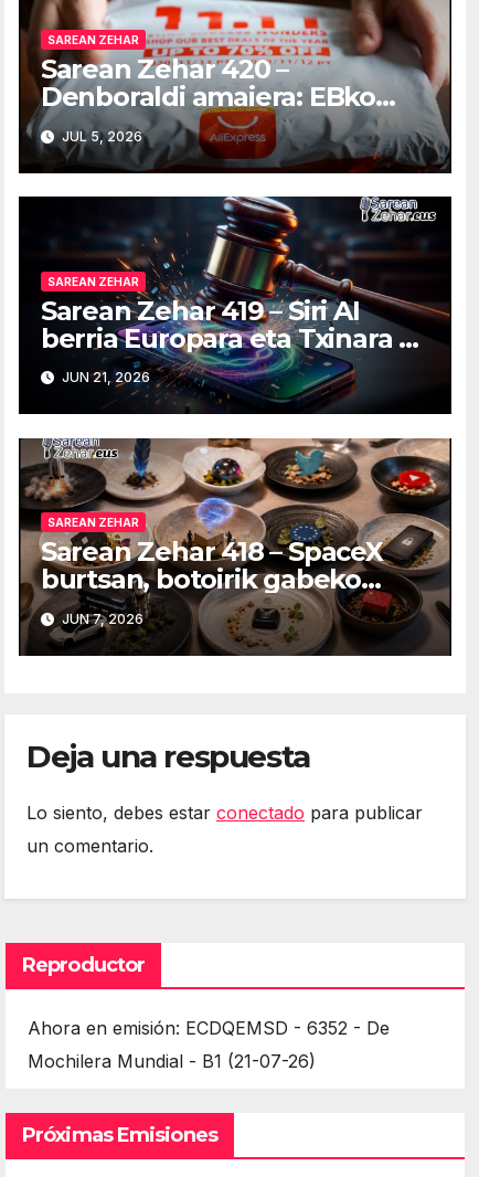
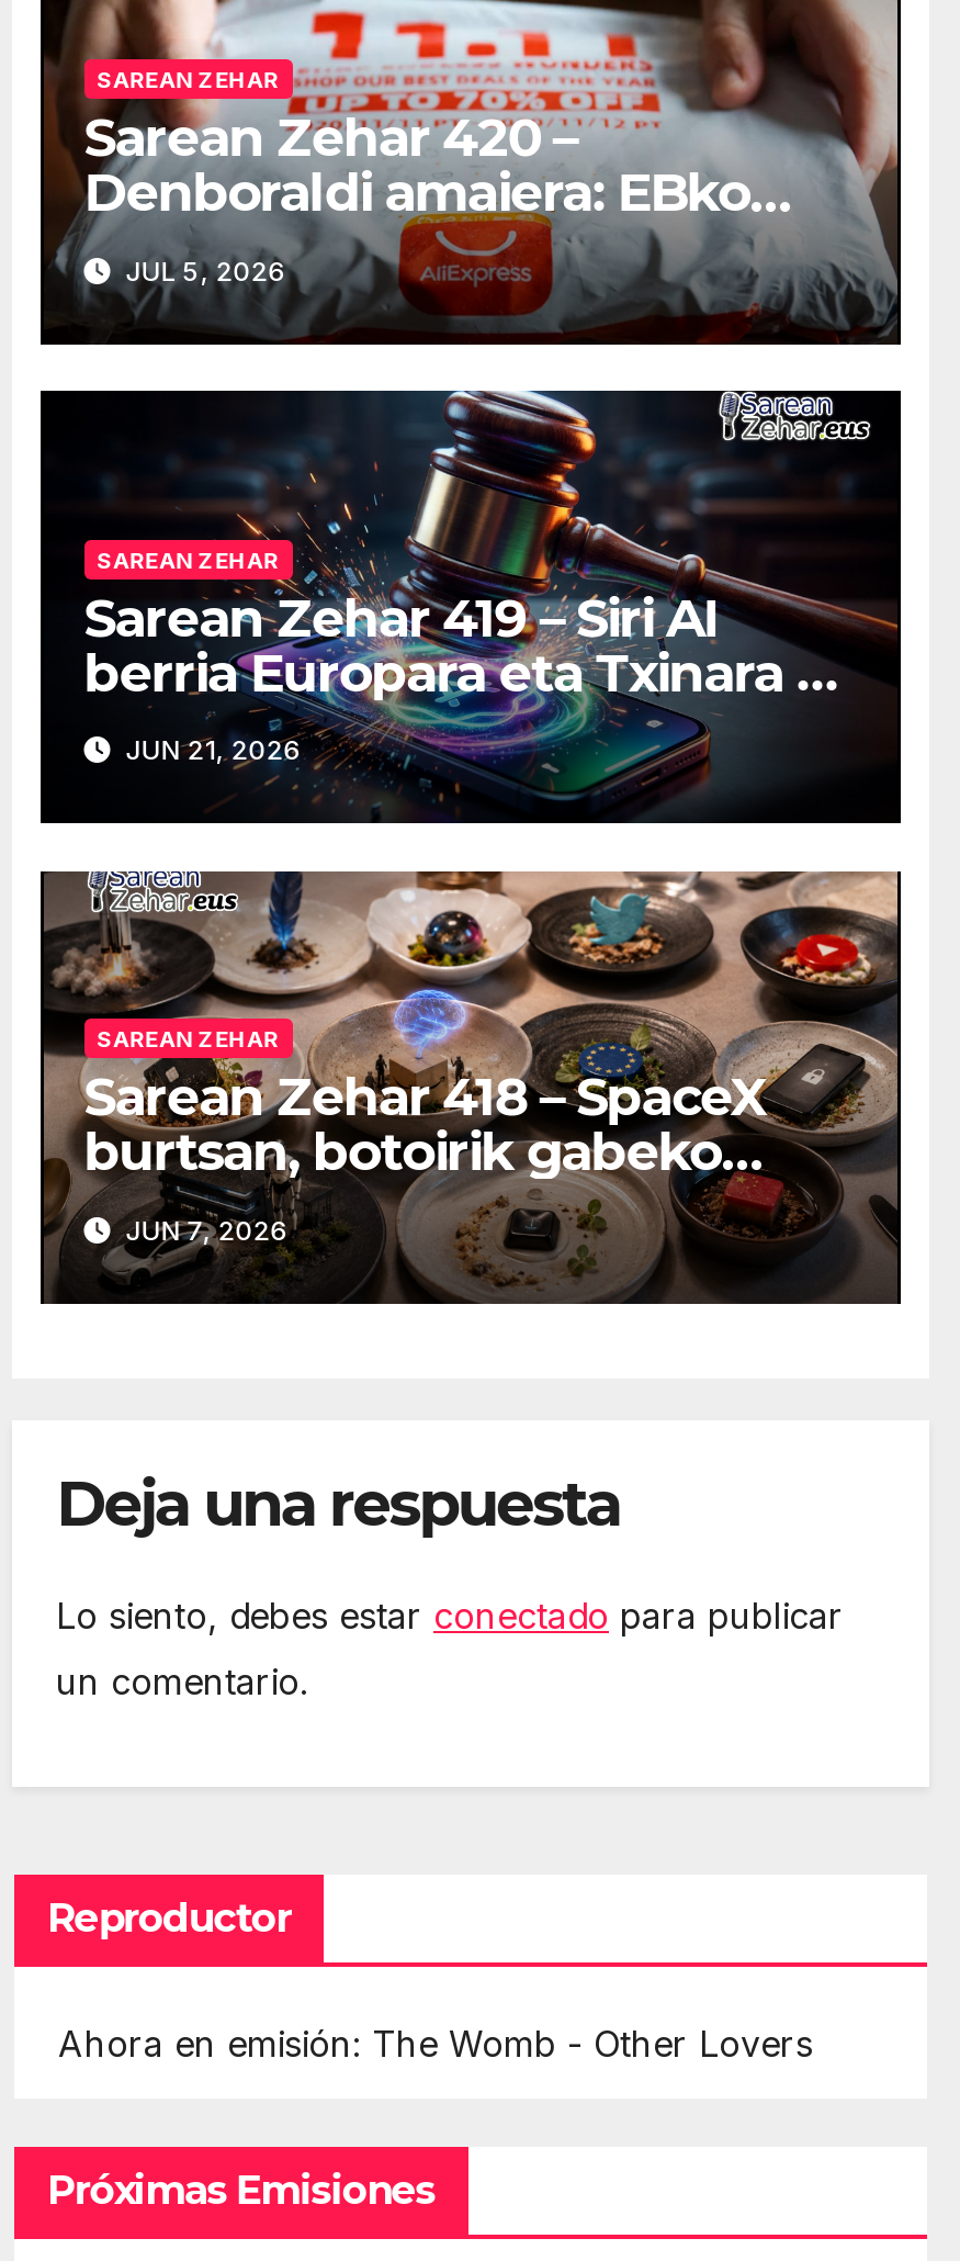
- Ahora en emisión: ECDQEMSD - 6352 - De
- Mochilera Mundial - B1 (21-07-26)
+ Ahora en emisión: The Womb - Other Lovers
